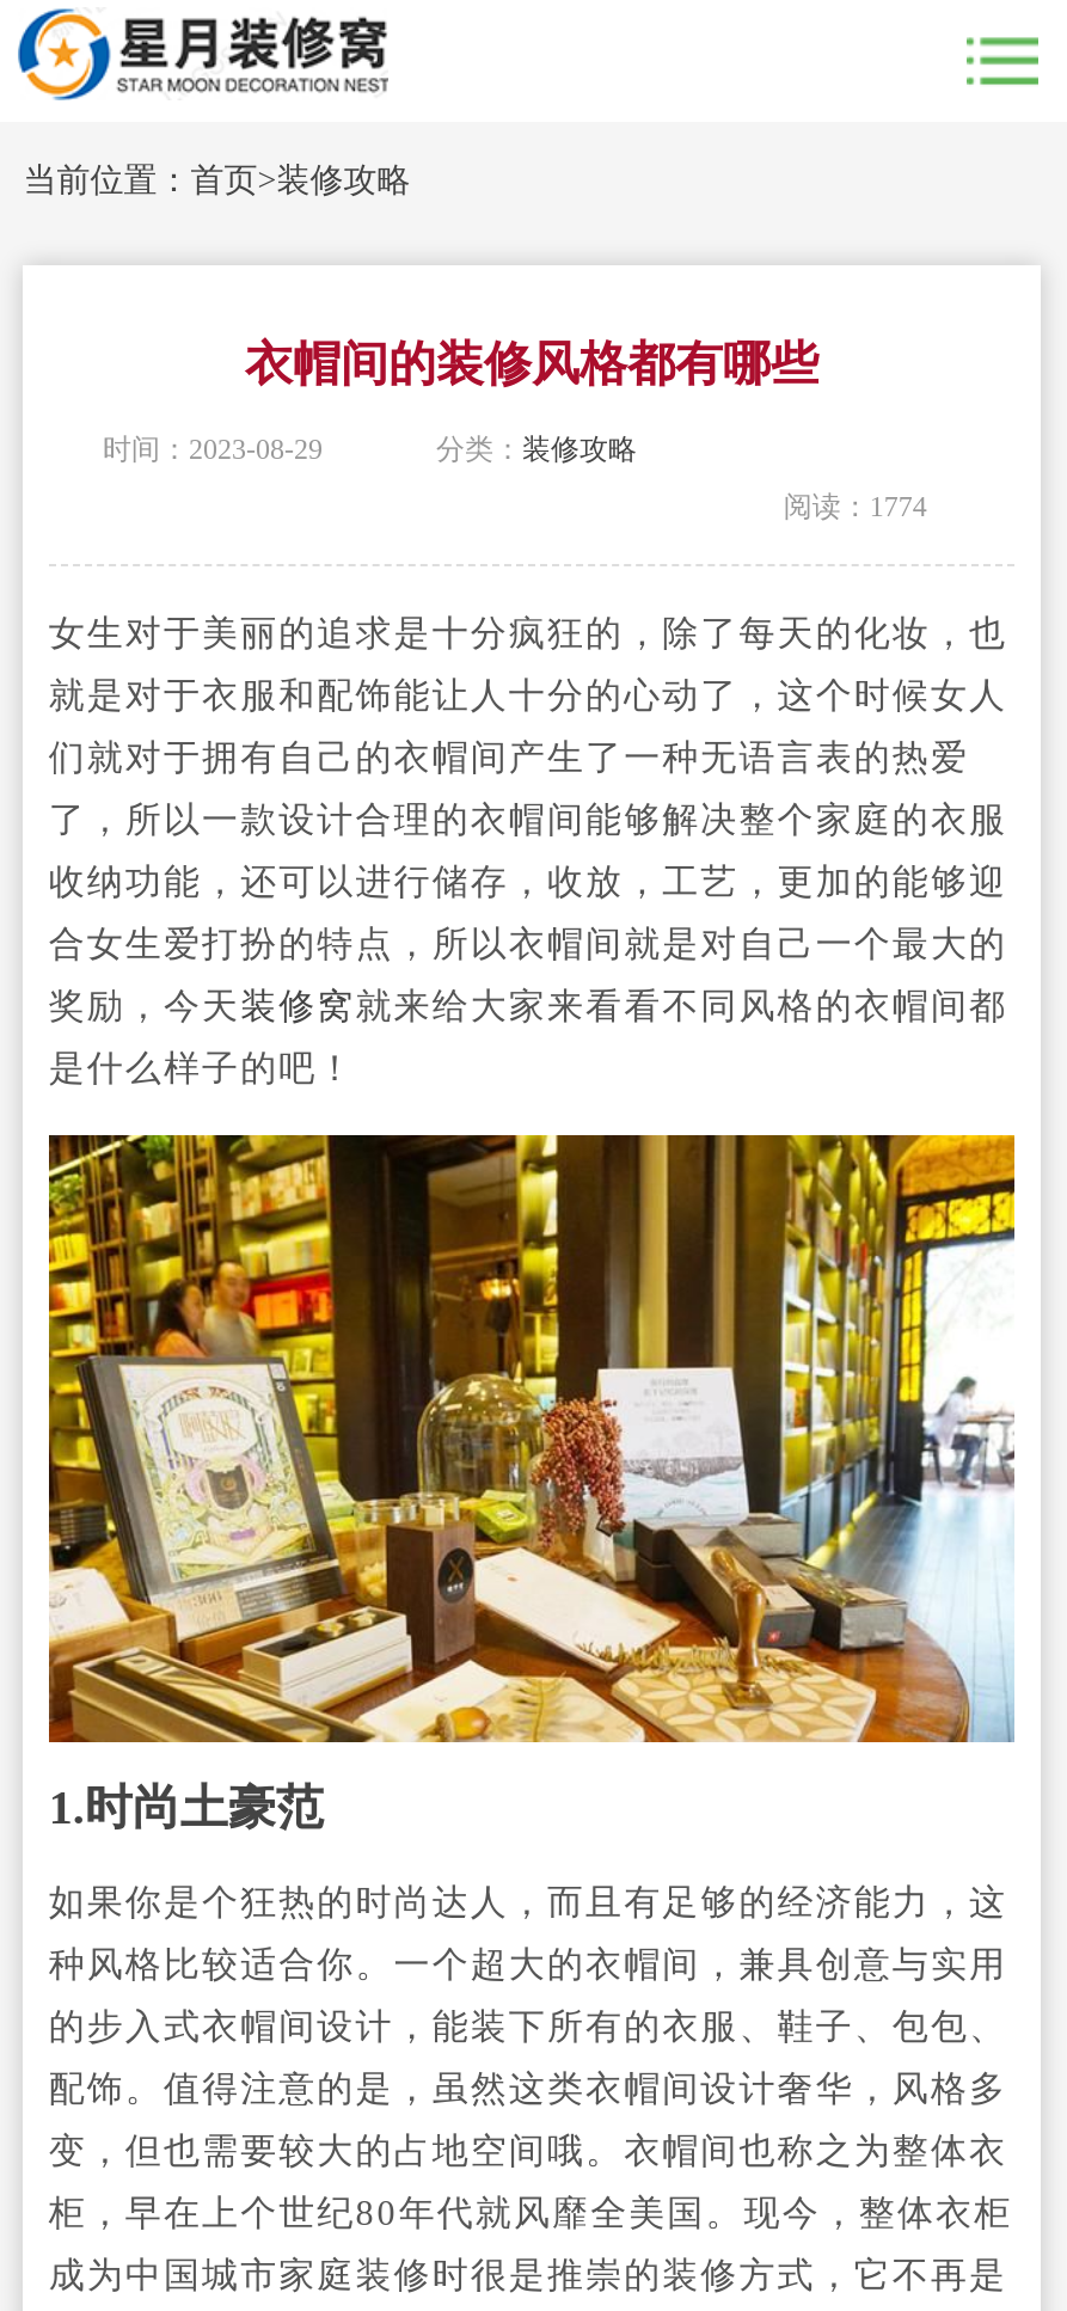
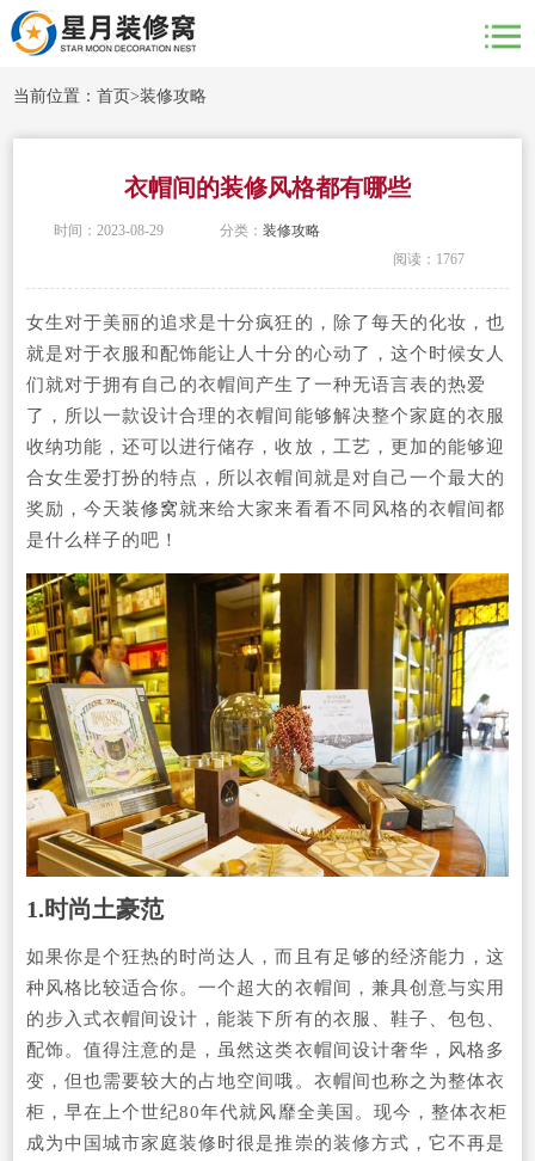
- 阅读：1774
+ 阅读：1767
